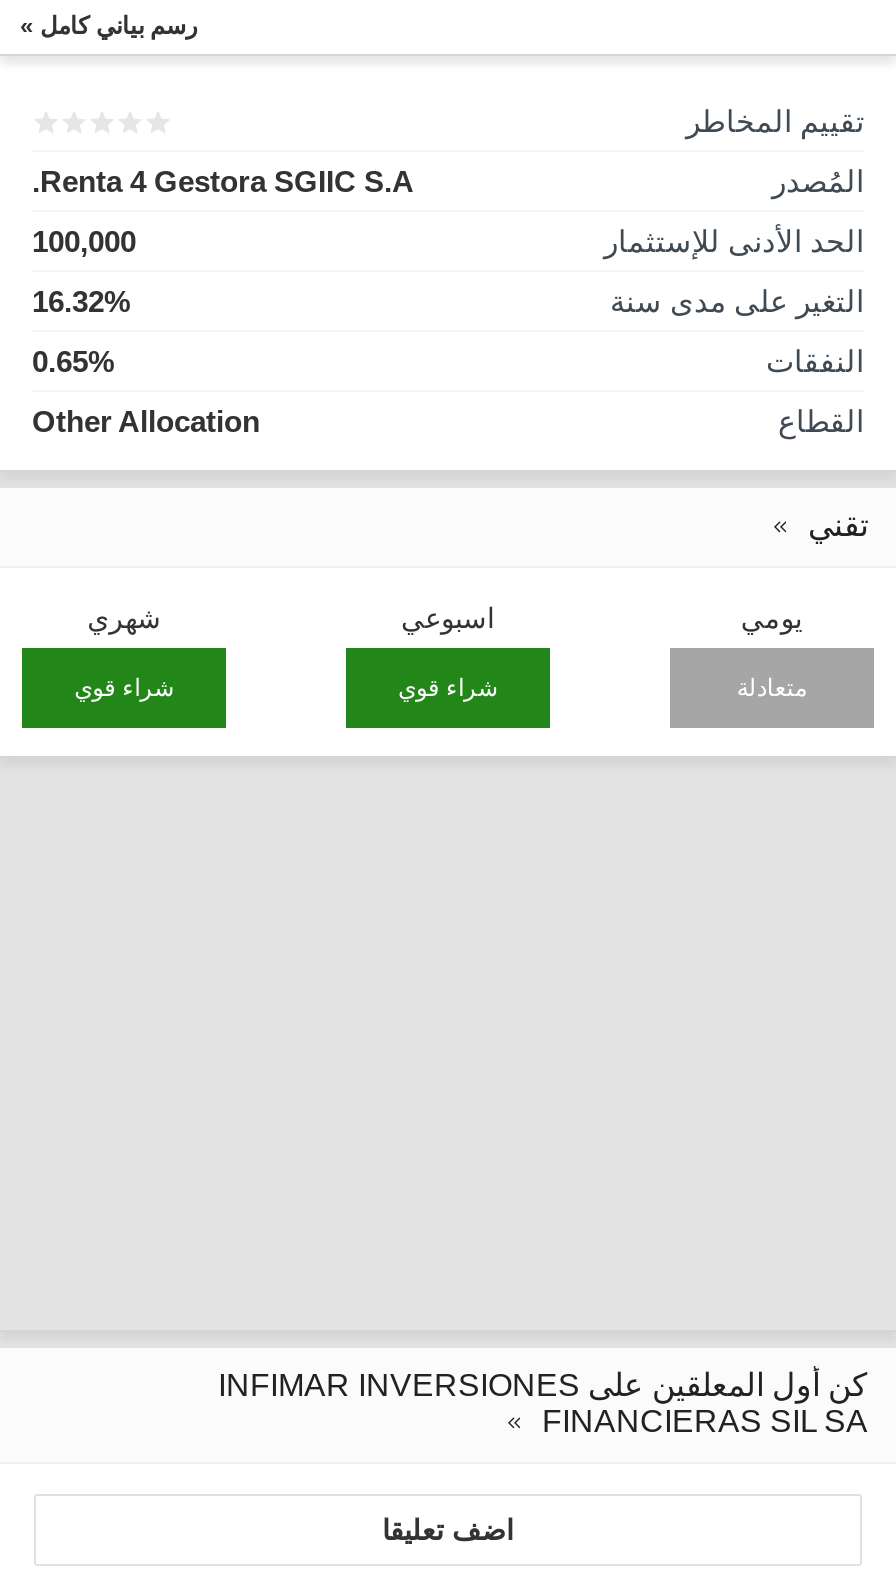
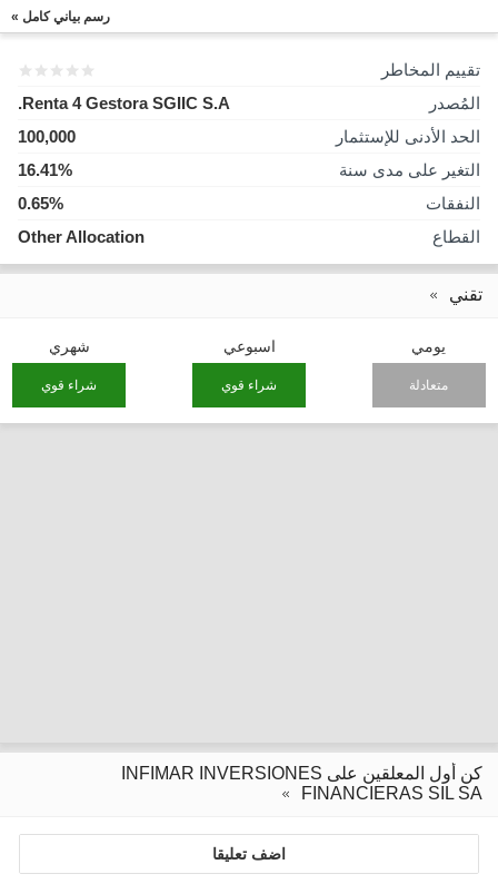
- 16.32%
+ 16.41%
